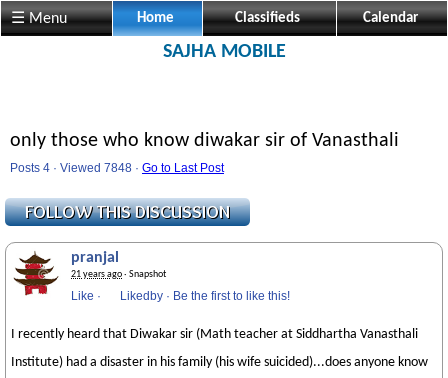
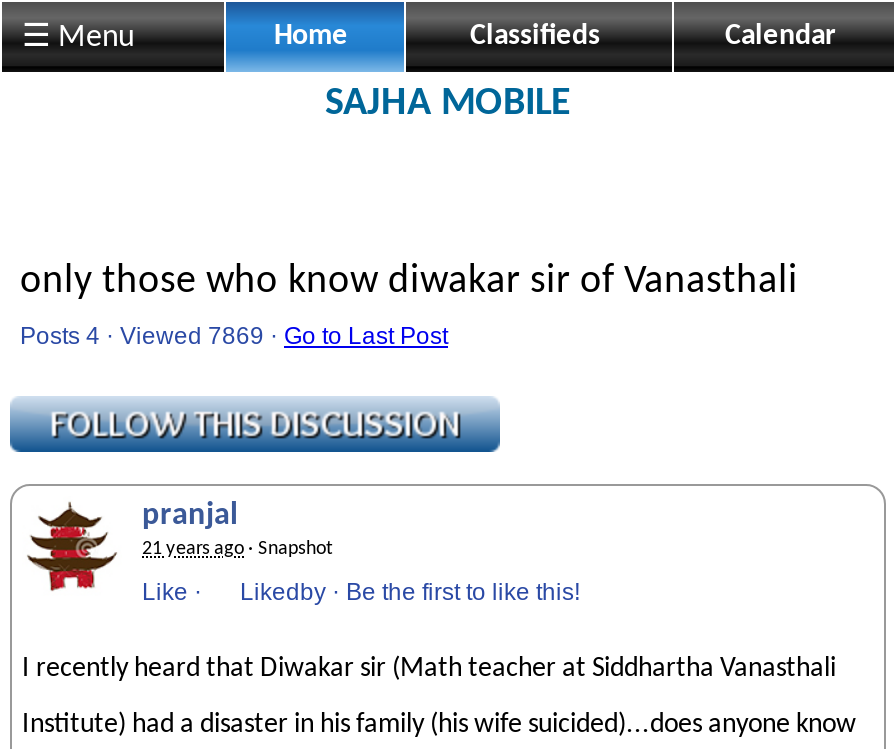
- Posts 4 · Viewed 7848 · Go to Last Post
+ Posts 4 · Viewed 7869 · Go to Last Post
